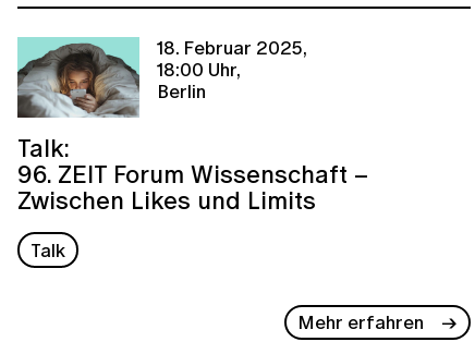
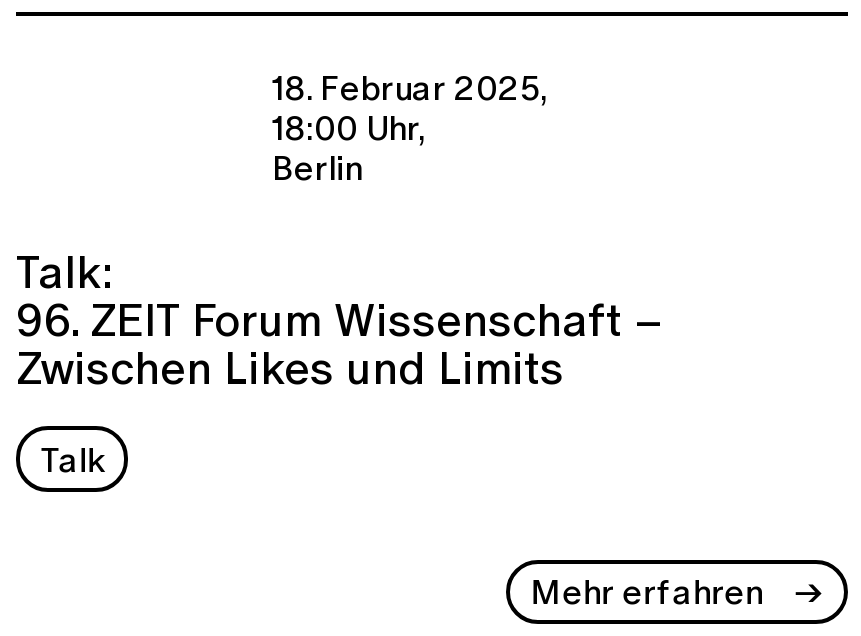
- [image]
